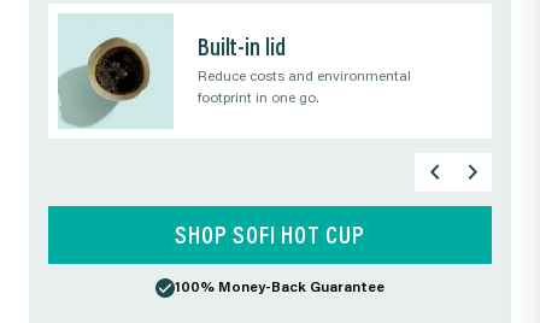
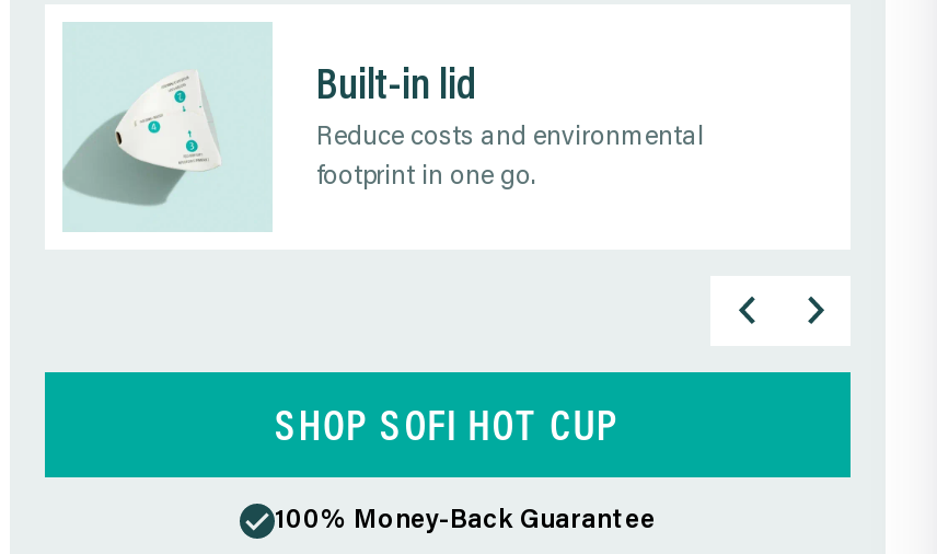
- [image]
+ [image]
